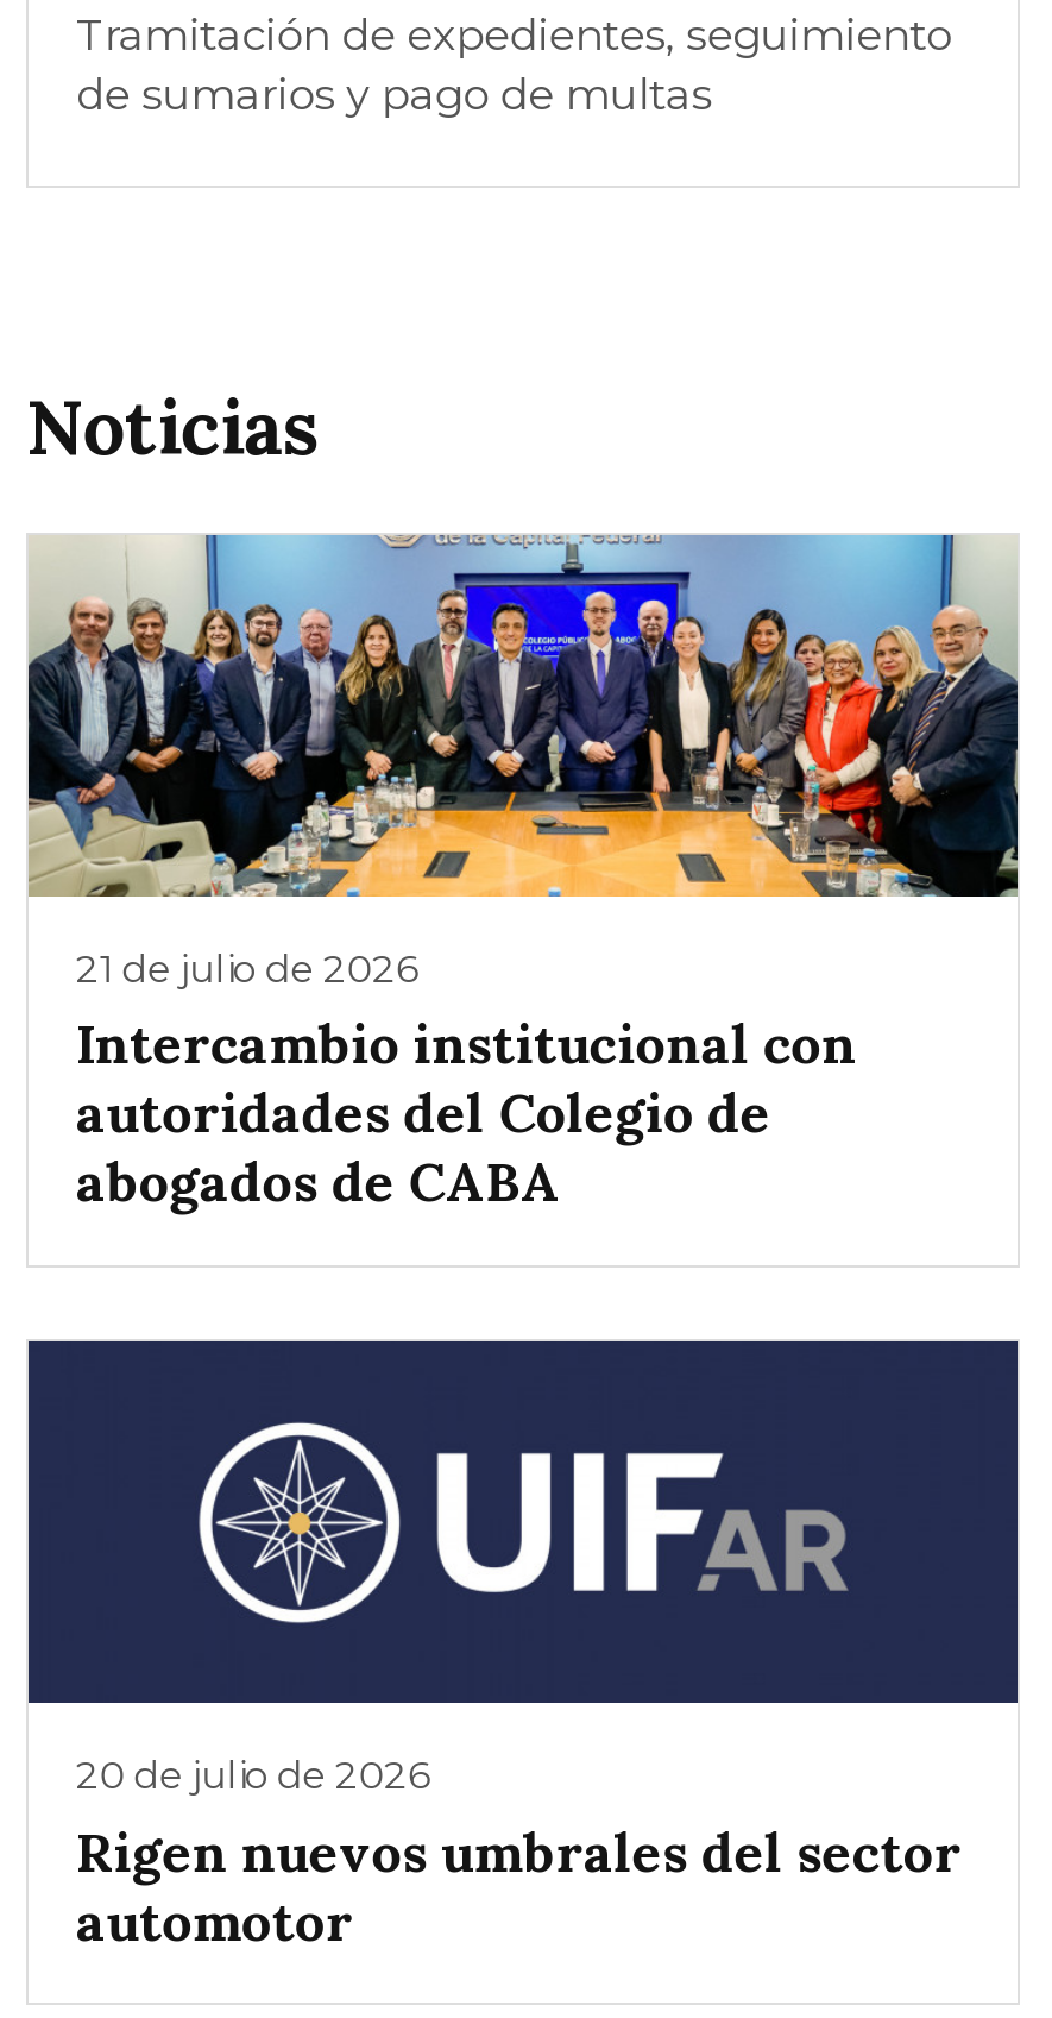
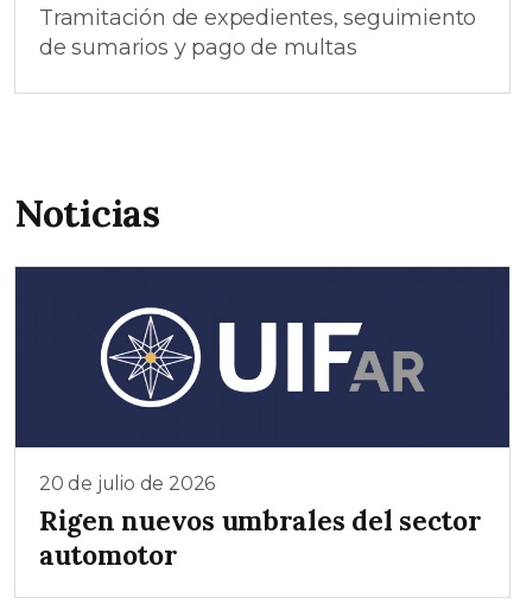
- [image]
- 21 de julio de 2026
- Intercambio institucional con
- autoridades del Colegio de
- abogados de CABA
